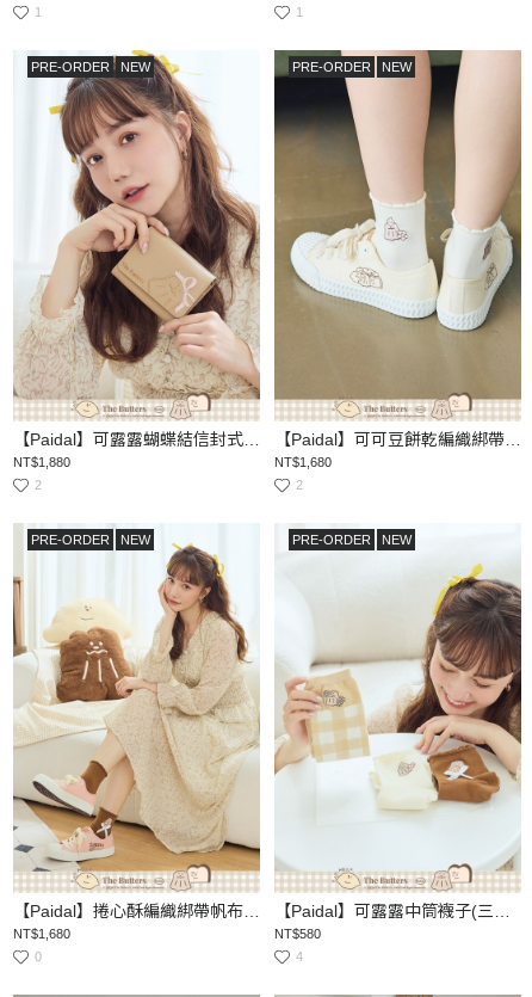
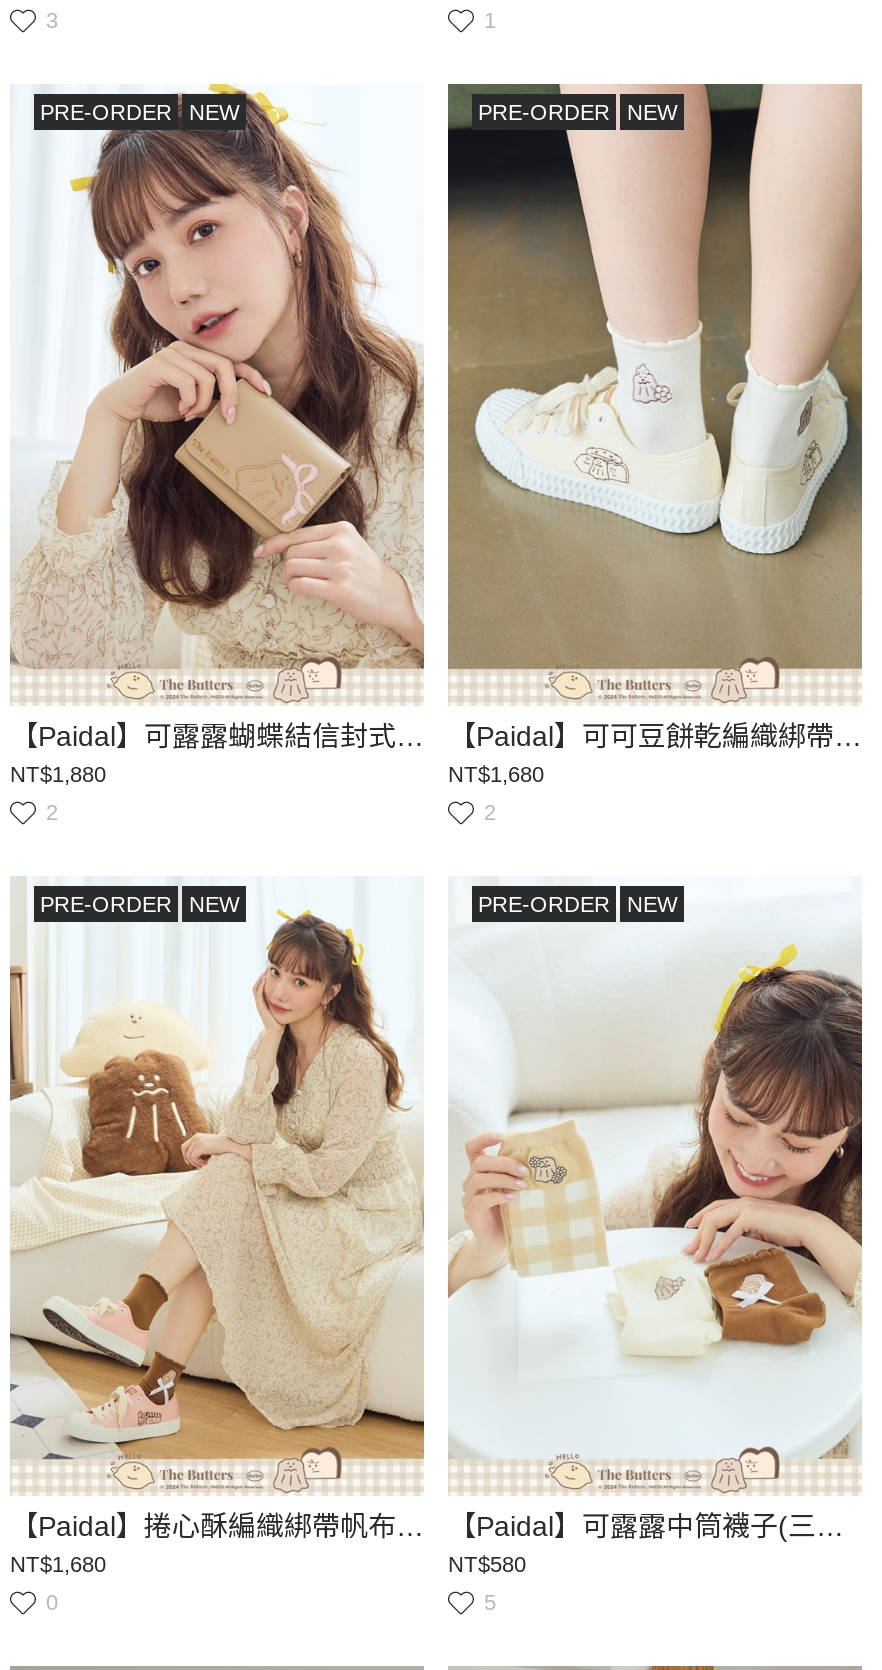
- 1
+ 3

- 4
+ 5
